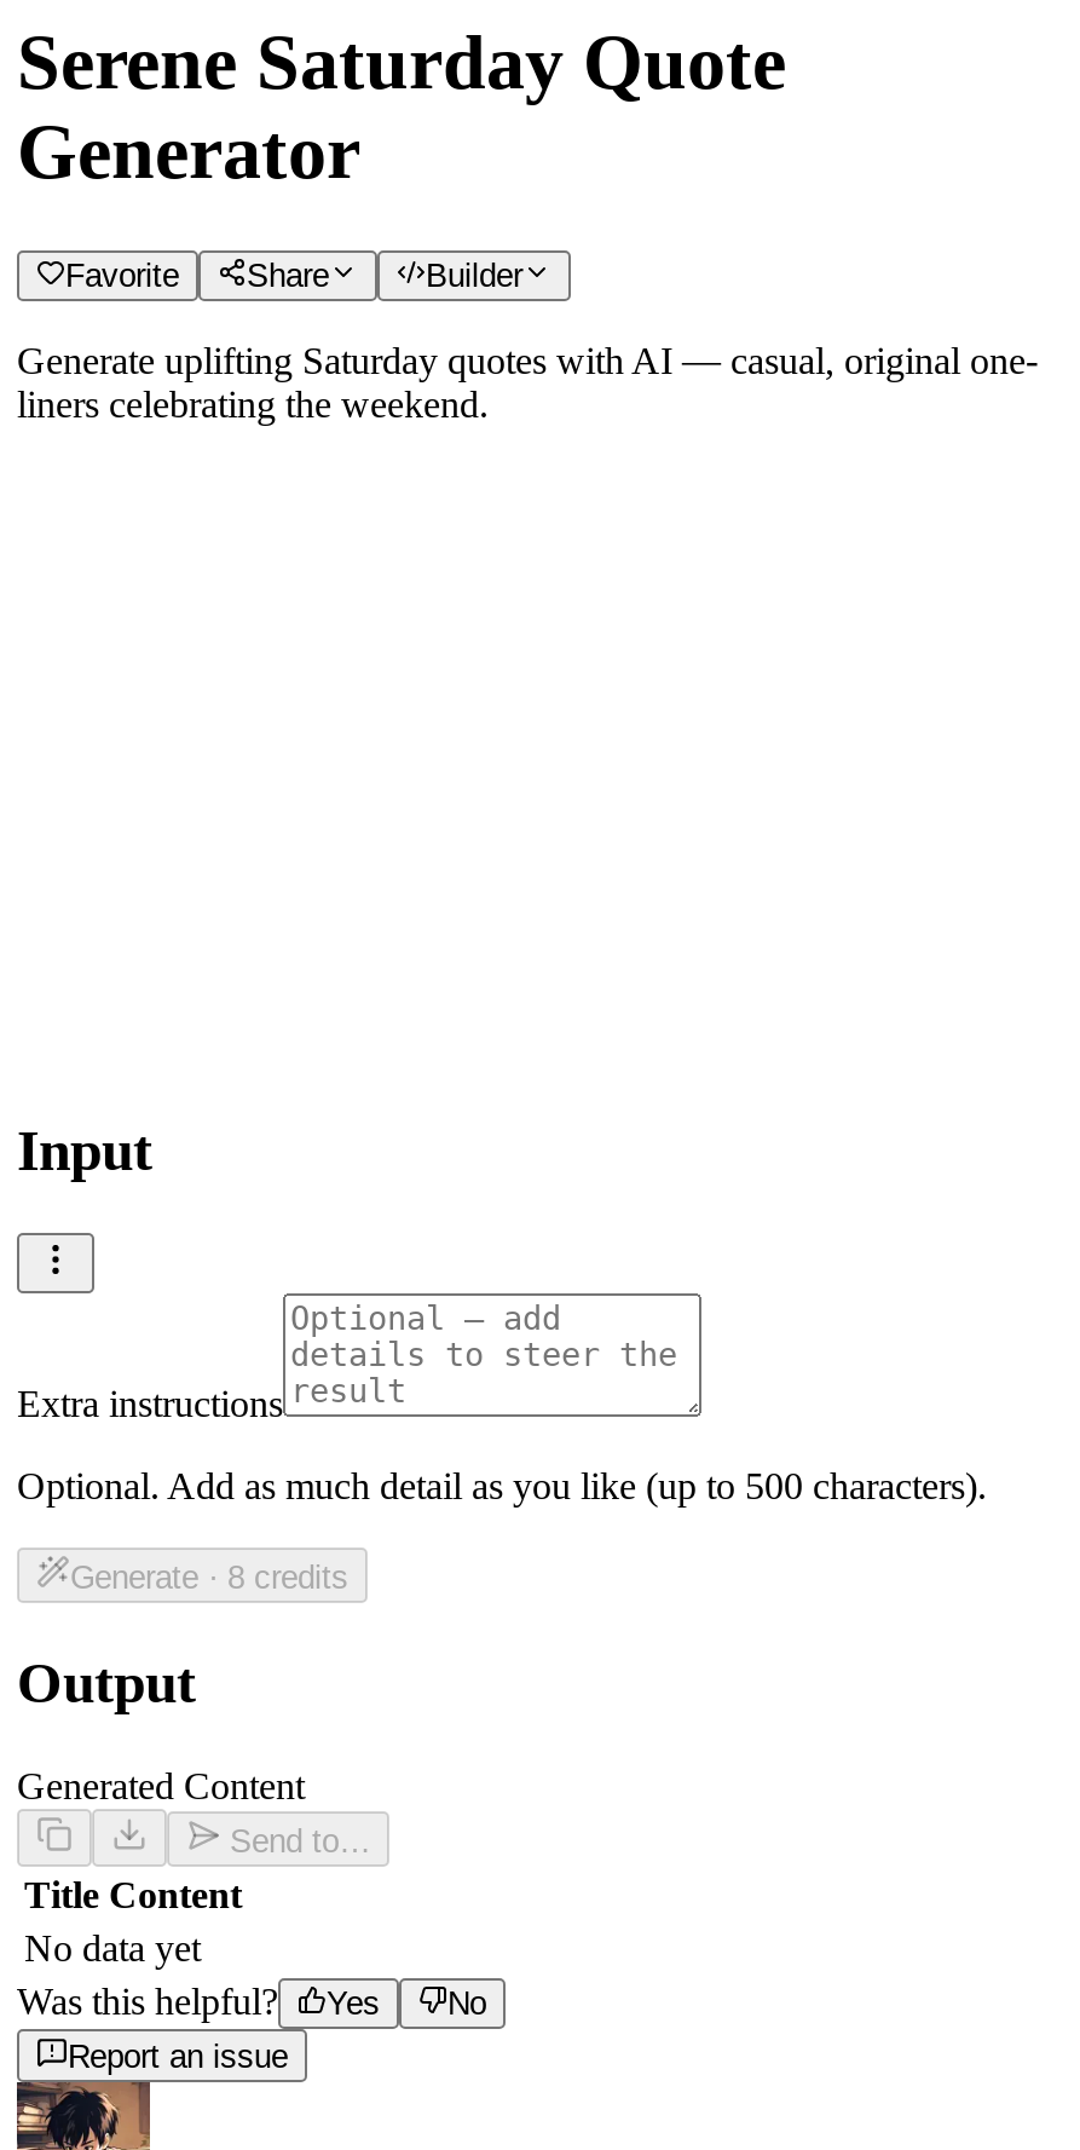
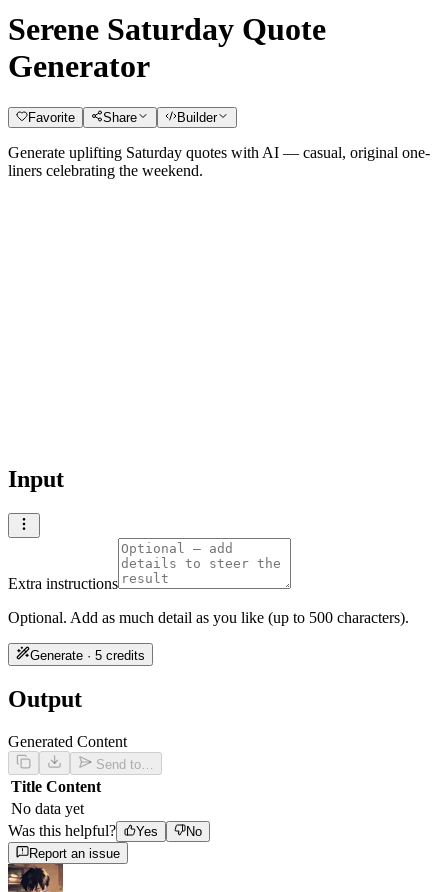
- Generate · 8 credits
+ Generate · 5 credits
